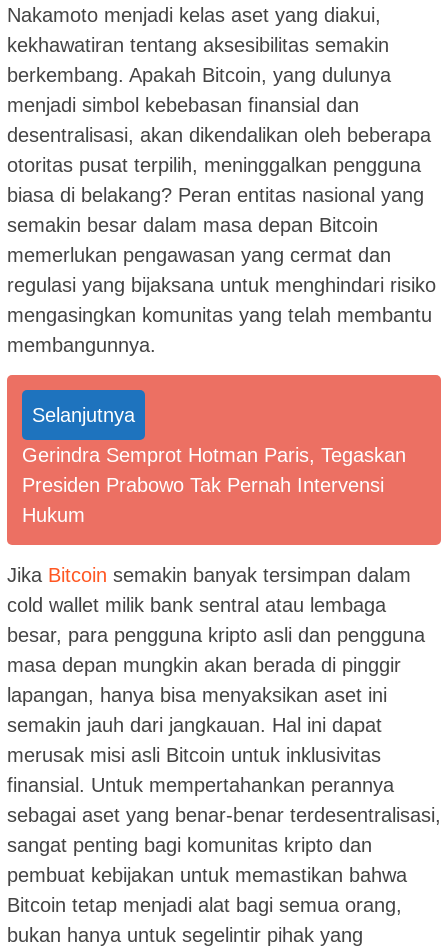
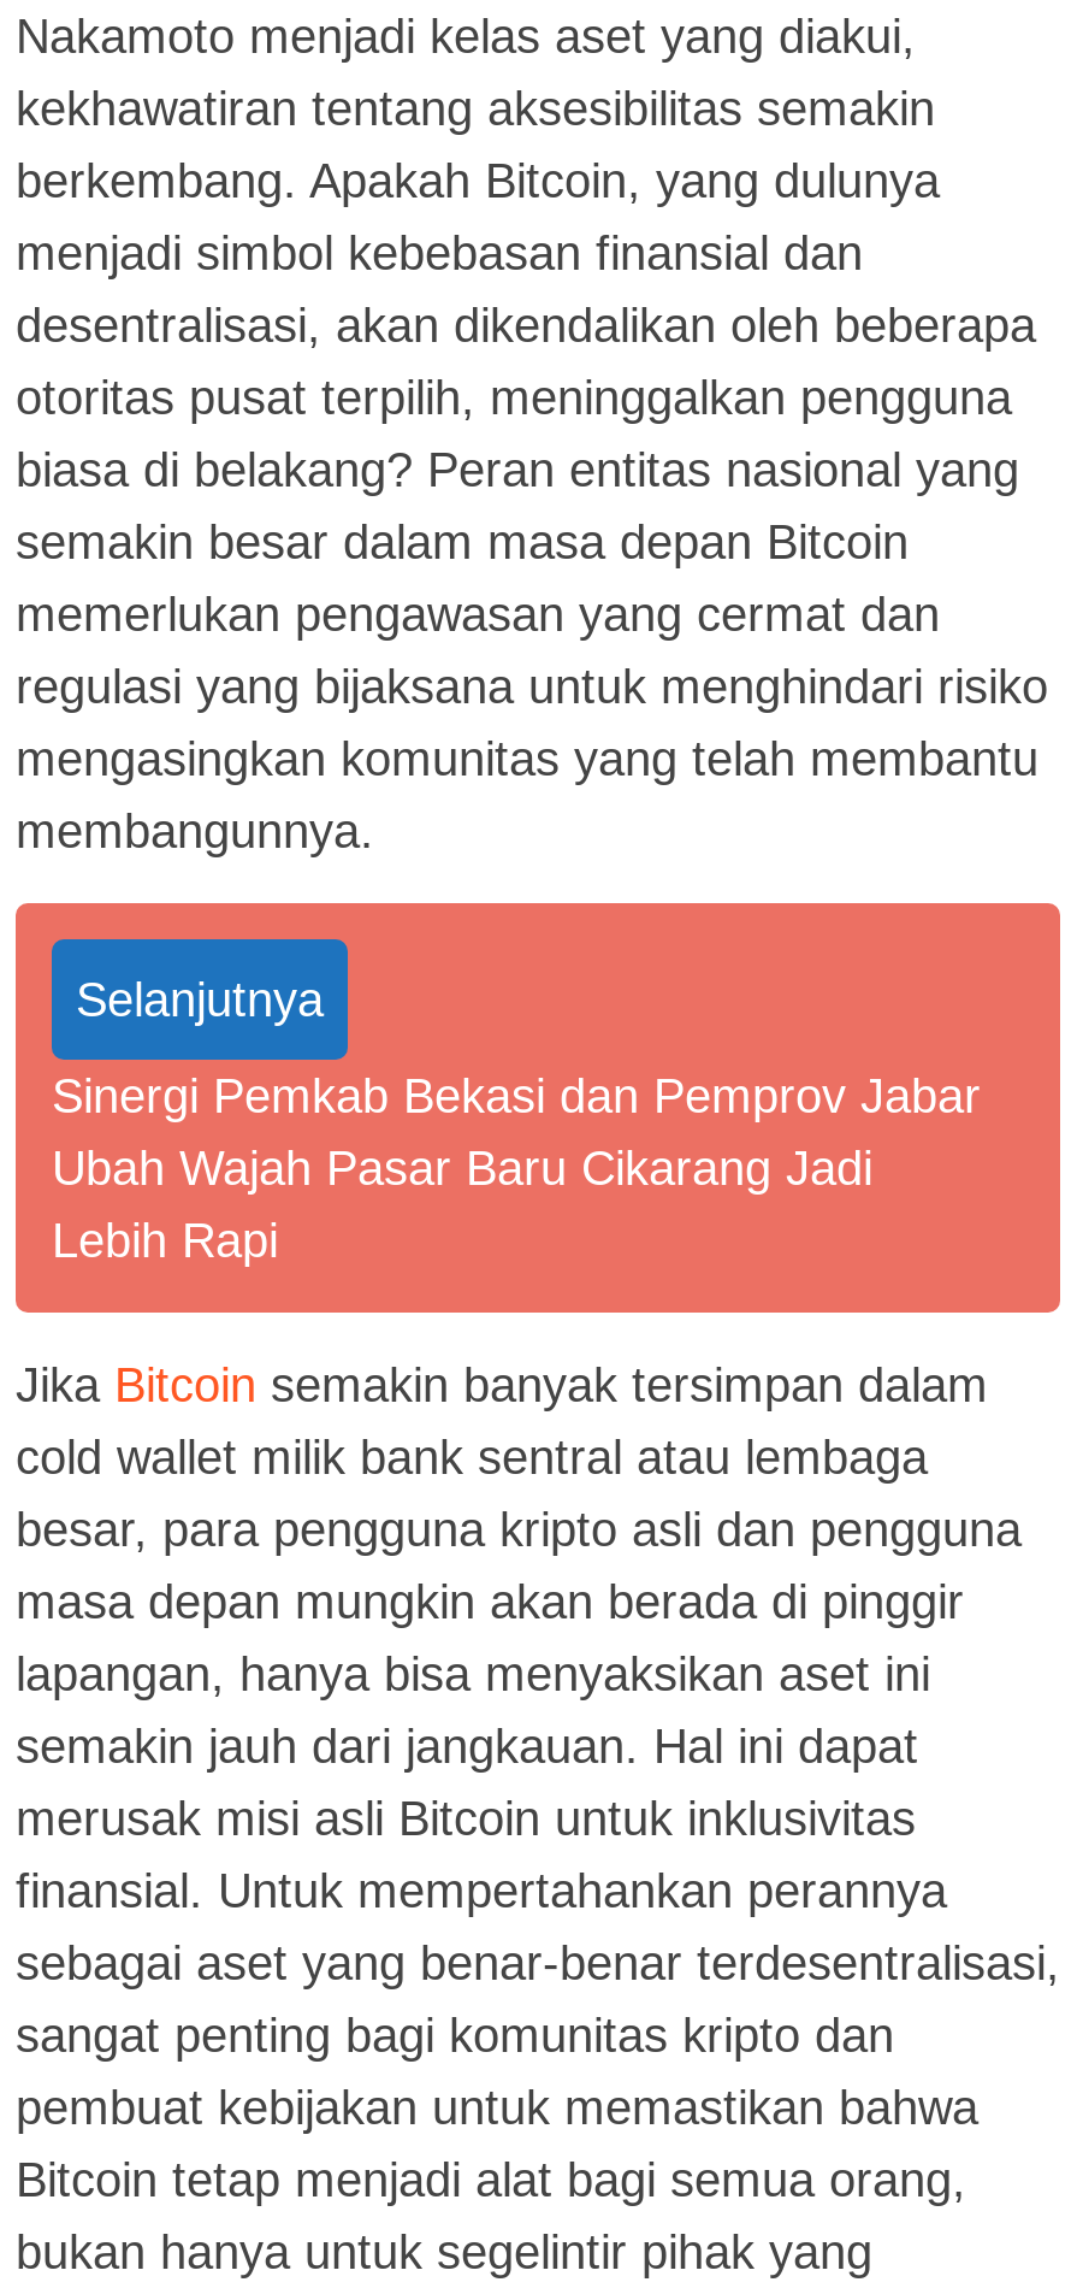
- Gerindra Semprot Hotman Paris, Tegaskan
- Presiden Prabowo Tak Pernah Intervensi
- Hukum
+ Sinergi Pemkab Bekasi dan Pemprov Jabar
+ Ubah Wajah Pasar Baru Cikarang Jadi
+ Lebih Rapi
